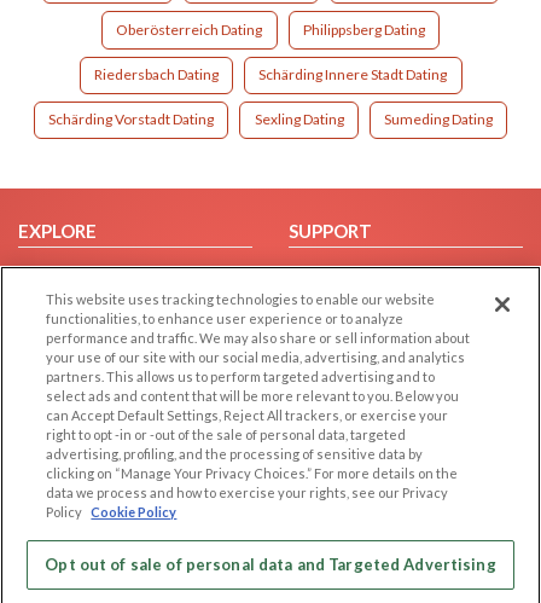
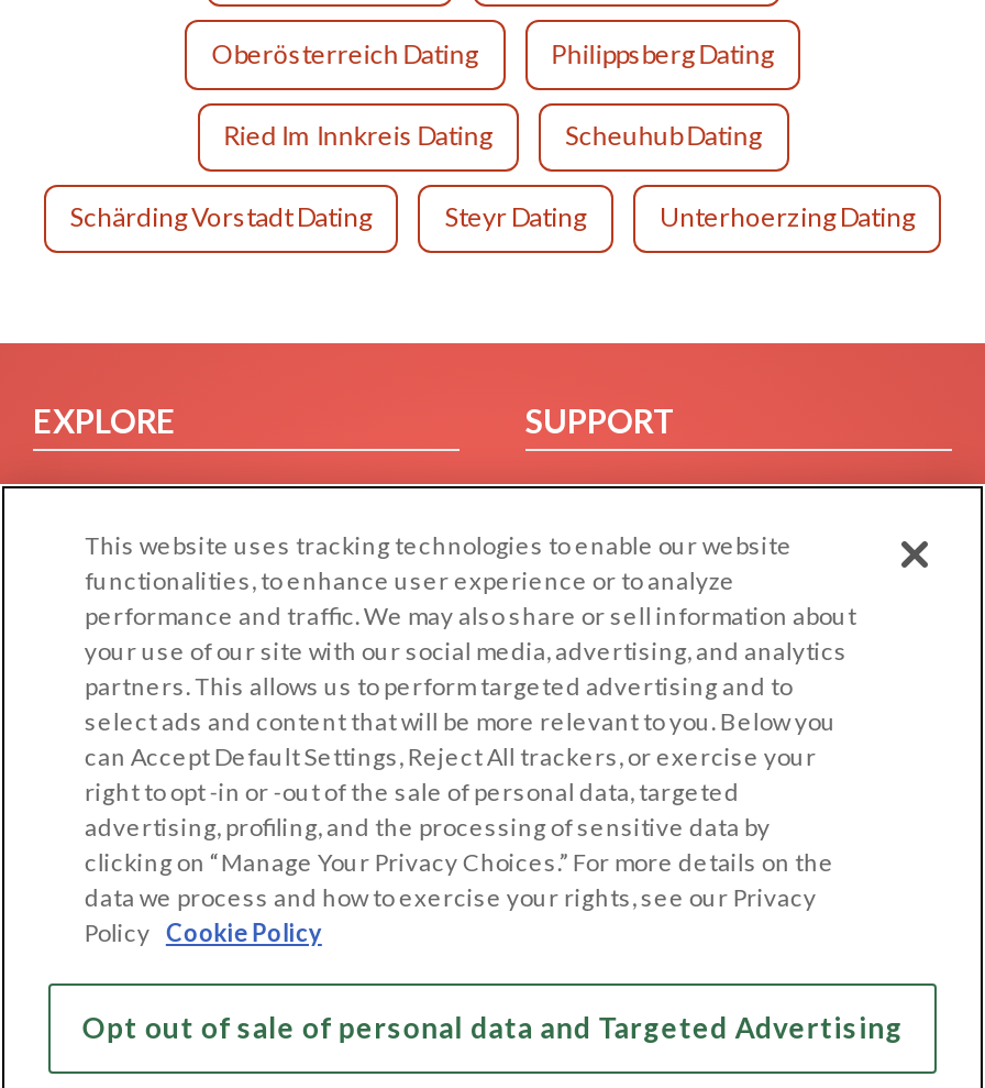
- Riedersbach Dating
- Schärding Innere Stadt Dating
+ Ried Im Innkreis Dating
+ Scheuhub Dating

- Sexling Dating
+ Steyr Dating

- Sumeding Dating
+ Unterhoerzing Dating
